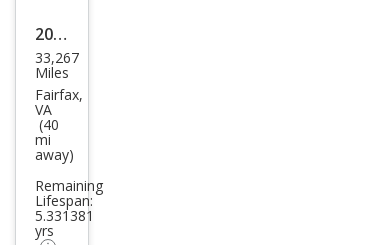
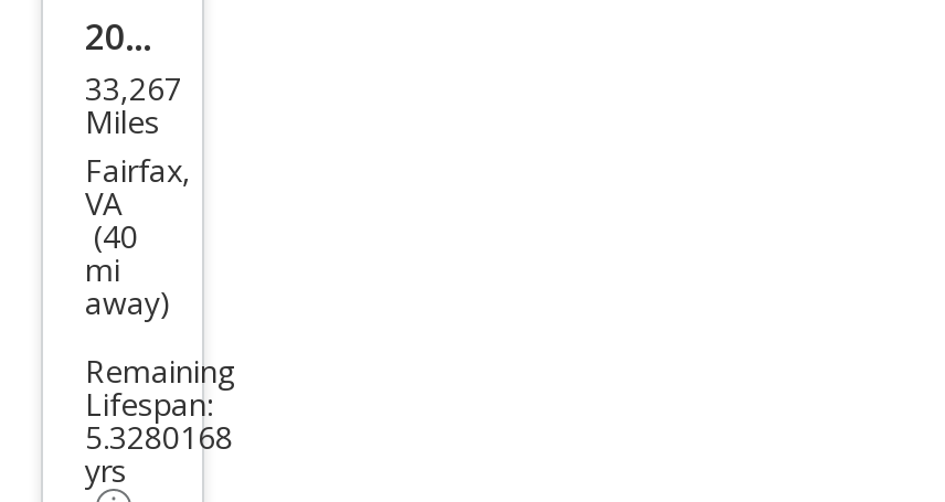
- 5.331381
+ 5.3280168
